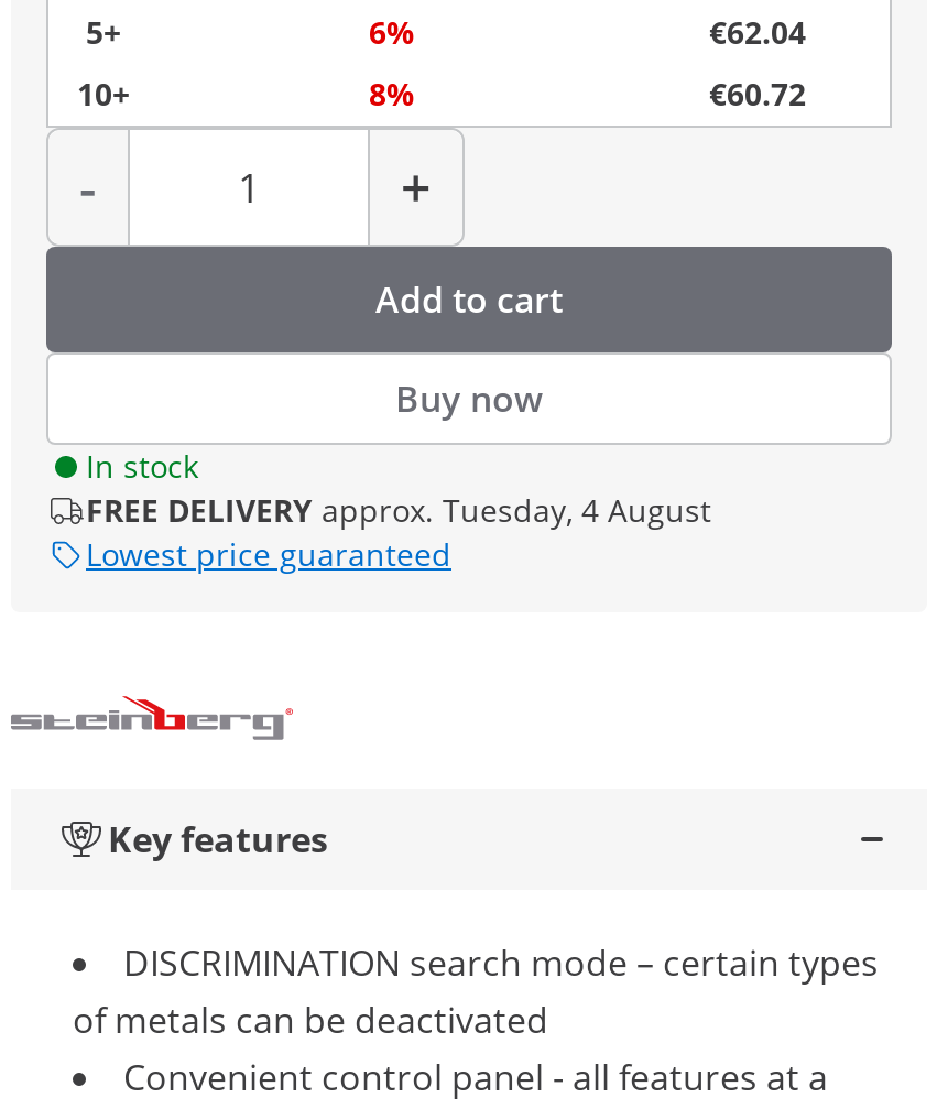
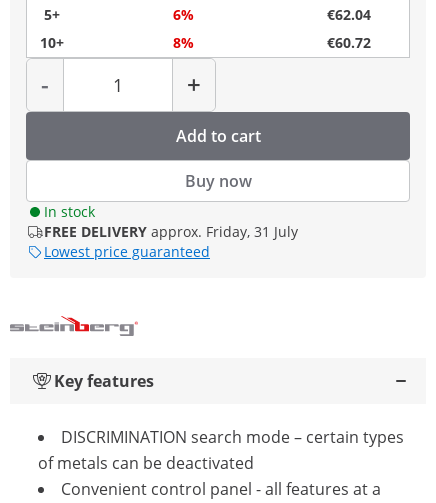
- FREE DELIVERY approx. Tuesday, 4 August
+ FREE DELIVERY approx. Friday, 31 July
